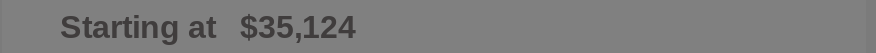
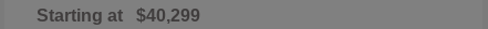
- Starting at $35,124
+ Starting at $40,299
